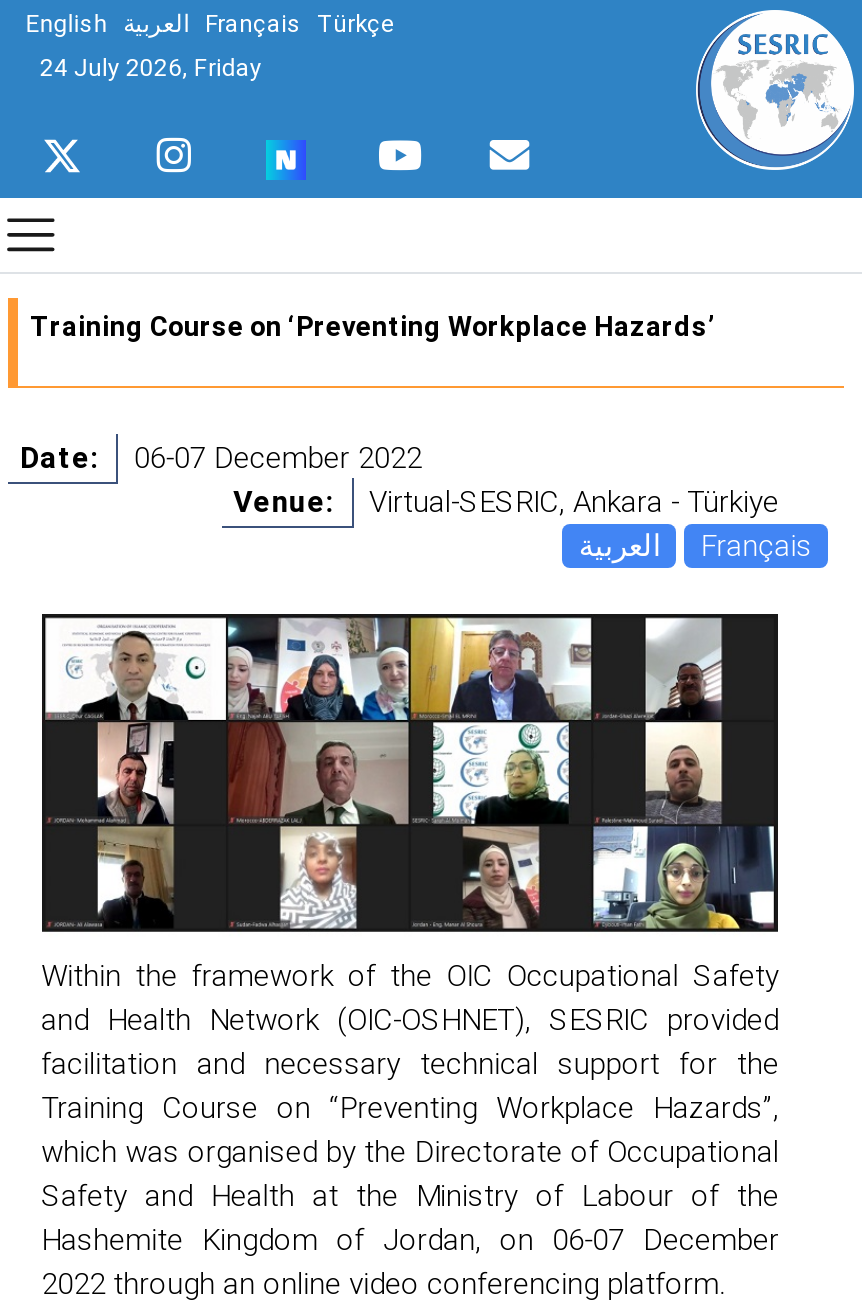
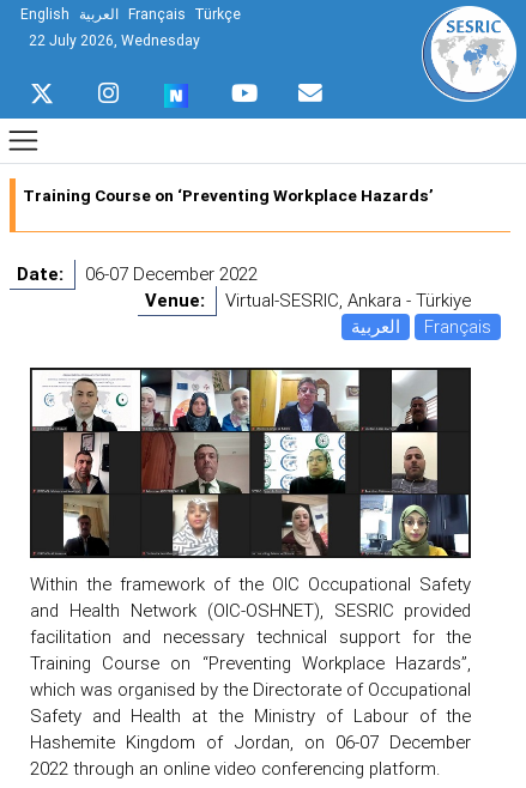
- 24 July 2026, Friday
+ 22 July 2026, Wednesday
